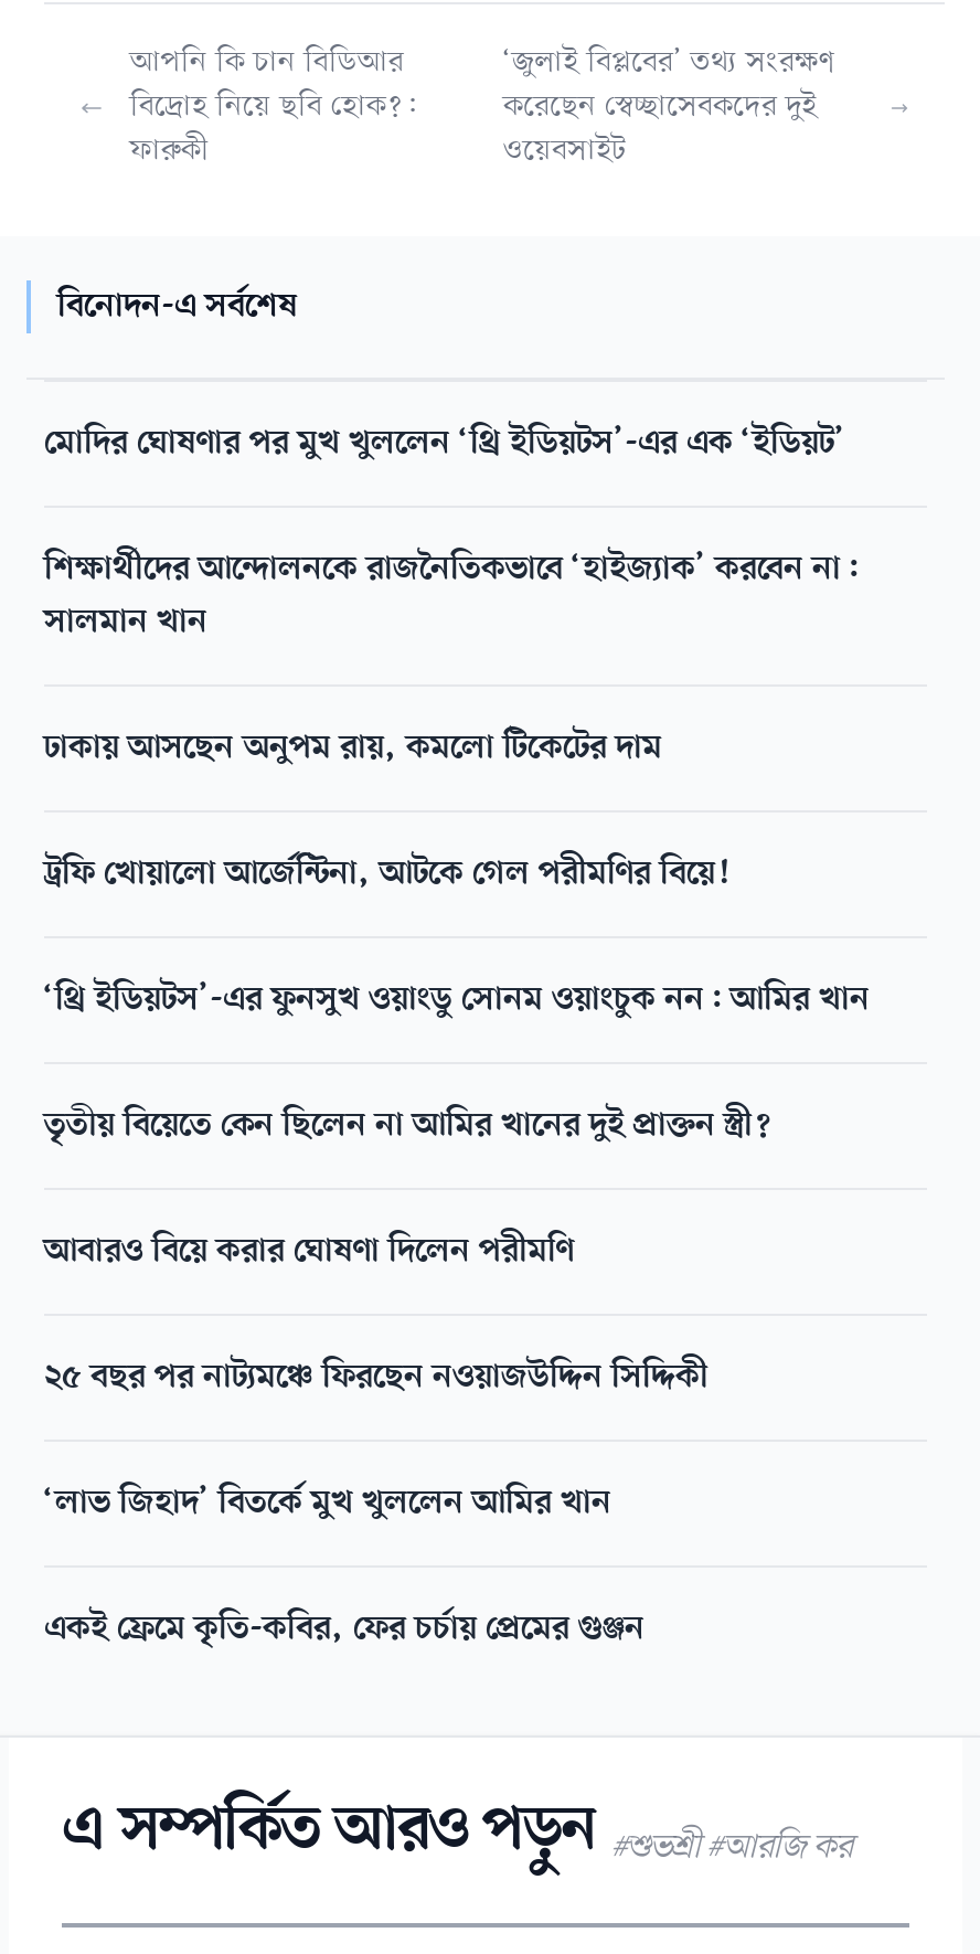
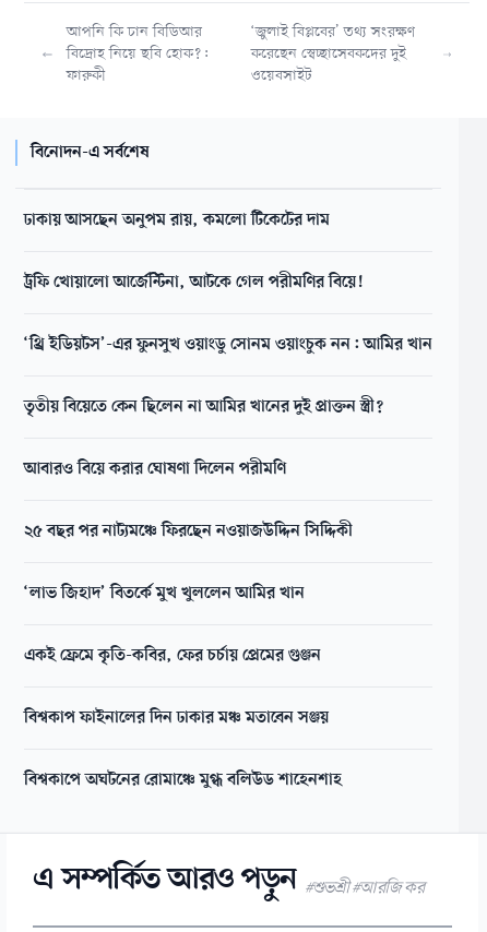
- মোদির ঘোষণার পর মুখ খুললেন ‘থ্রি ইডিয়টস’-এর এক ‘ইডিয়ট’
- শিক্ষার্থীদের আন্দোলনকে রাজনৈতিকভাবে ‘হাইজ্যাক’ করবেন না:
- সালমান খান

moved up: ঢাকায় আসছেন অনুপম রায়, কমলো টিকেটের দাম | ট্রফি খোয়ালো আর্জেন্টিনা, আটকে গেল পরীমণির বিয়ে! | ‘থ্রি ইডিয়টস’-এর ফুনসুখ ওয়াংডু সোনম ওয়াংচুক নন: আমির খান | তৃতীয় বিয়েতে কেন ছিলেন না আমির খানের দুই প্রাক্তন স্ত্রী? | আবারও বিয়ে করার ঘোষণা দিলেন পরীমণি | ২৫ বছর পর নাট্যমঞ্চে ফিরছেন নওয়াজউদ্দিন সিদ্দিকী | ‘লাভ জিহাদ’ বিতর্কে মুখ খুললেন আমির খান

+ বিশ্বকাপ ফাইনালের দিন ঢাকার মঞ্চ মতাবেন সঞ্জয়
+ বিশ্বকাপে অঘটনের রোমাঞ্চে মুগ্ধ বলিউড শাহেনশাহ
